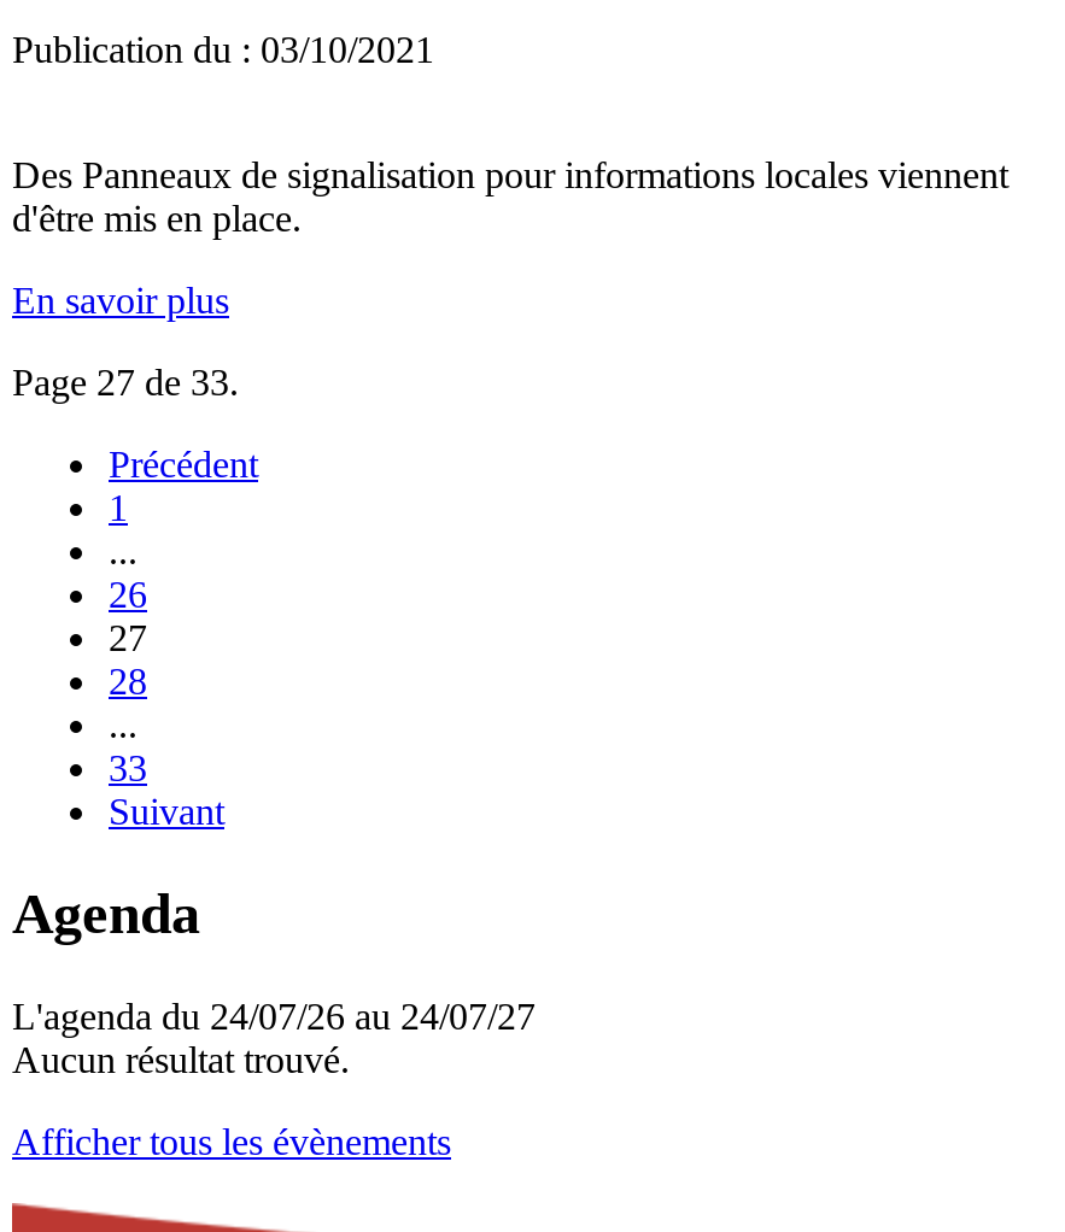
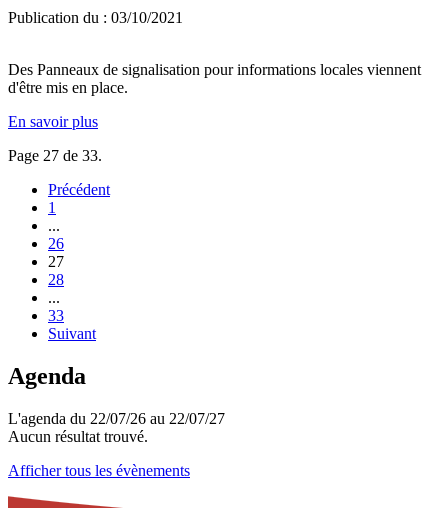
- L'agenda du 24/07/26 au 24/07/27
+ L'agenda du 22/07/26 au 22/07/27
